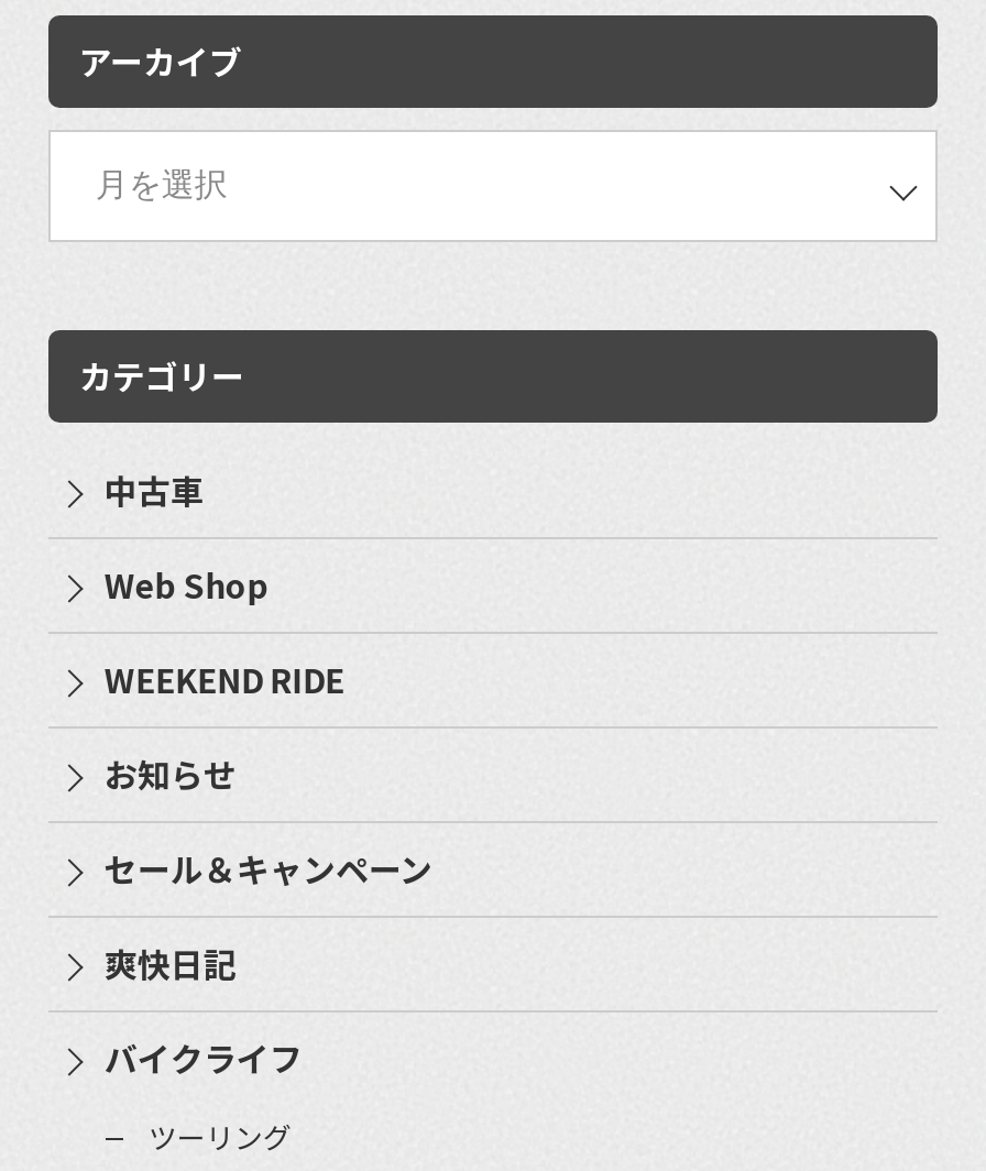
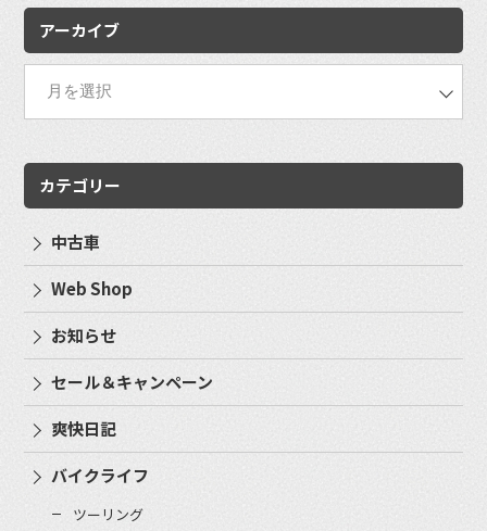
- WEEKEND RIDE
